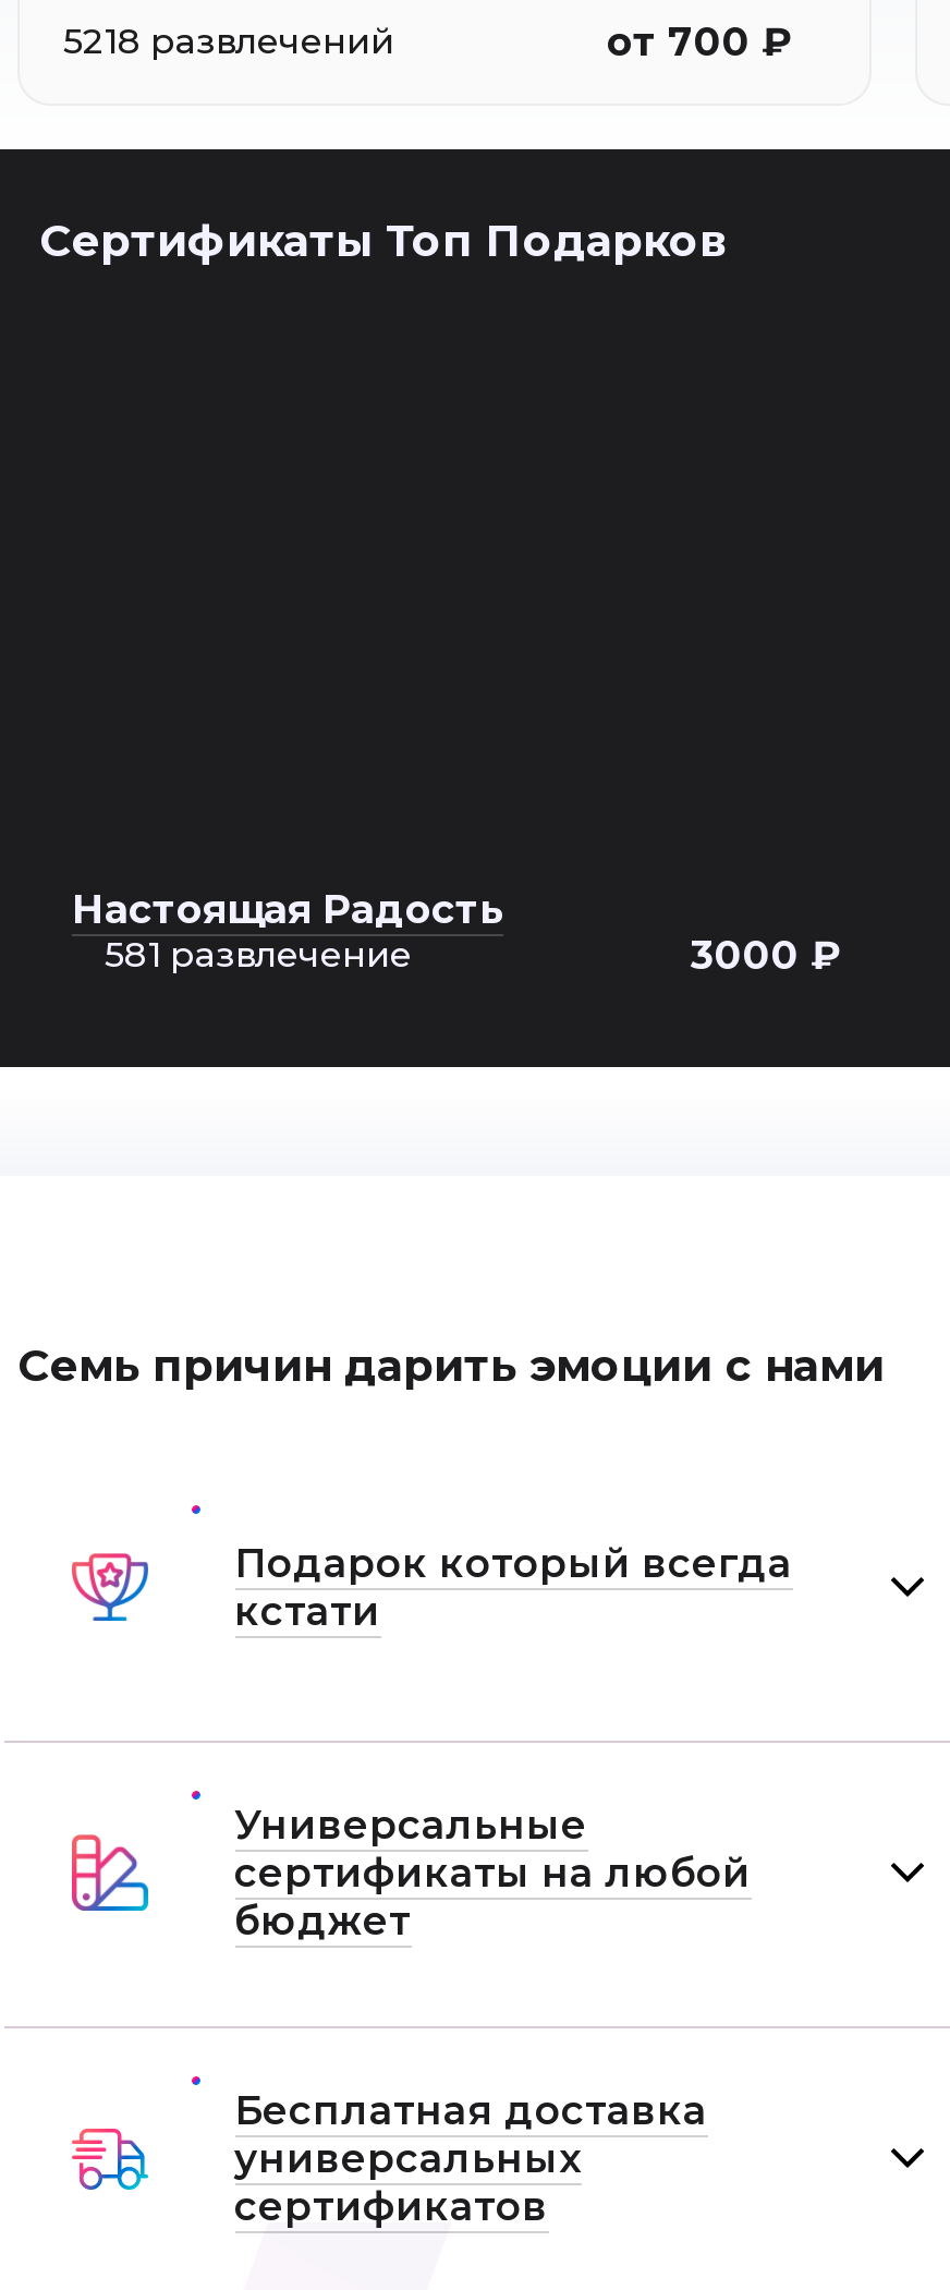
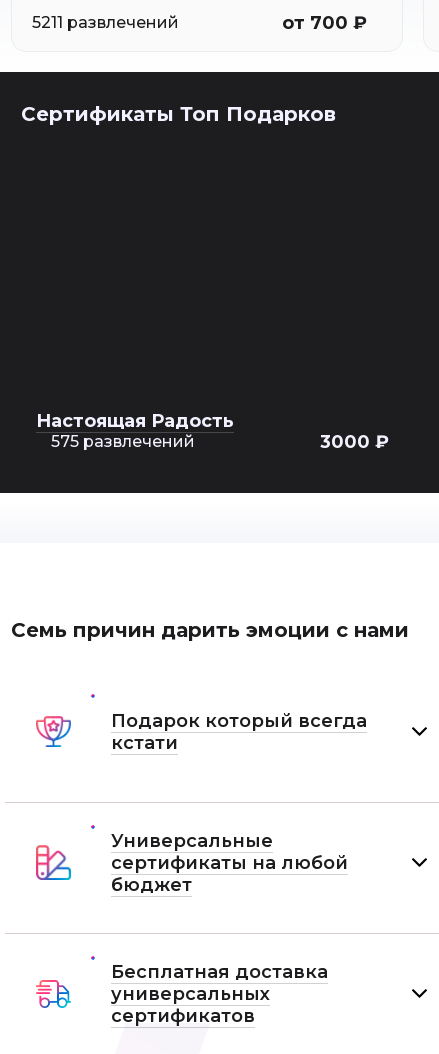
- 5218 развлечений
+ 5211 развлечений

- 581 развлечение
+ 575 развлечений
